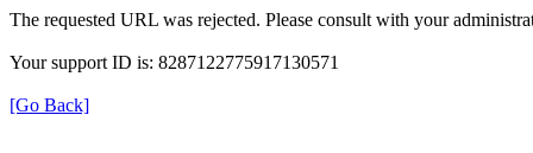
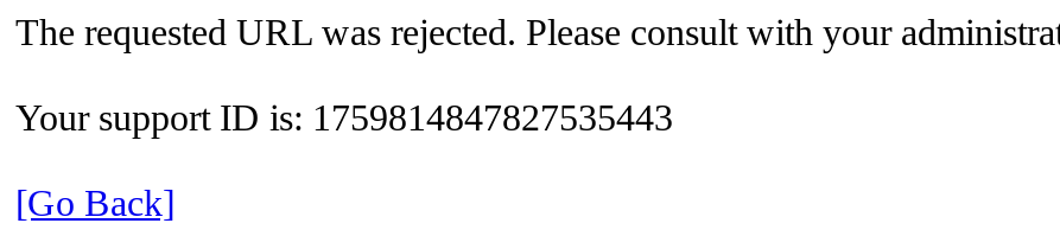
- Your support ID is: 8287122775917130571
+ Your support ID is: 1759814847827535443
